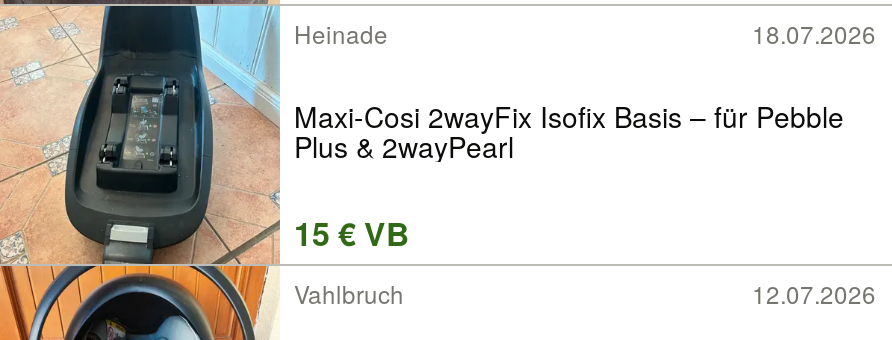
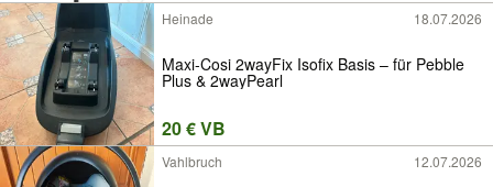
- 15 € VB
+ 20 € VB
